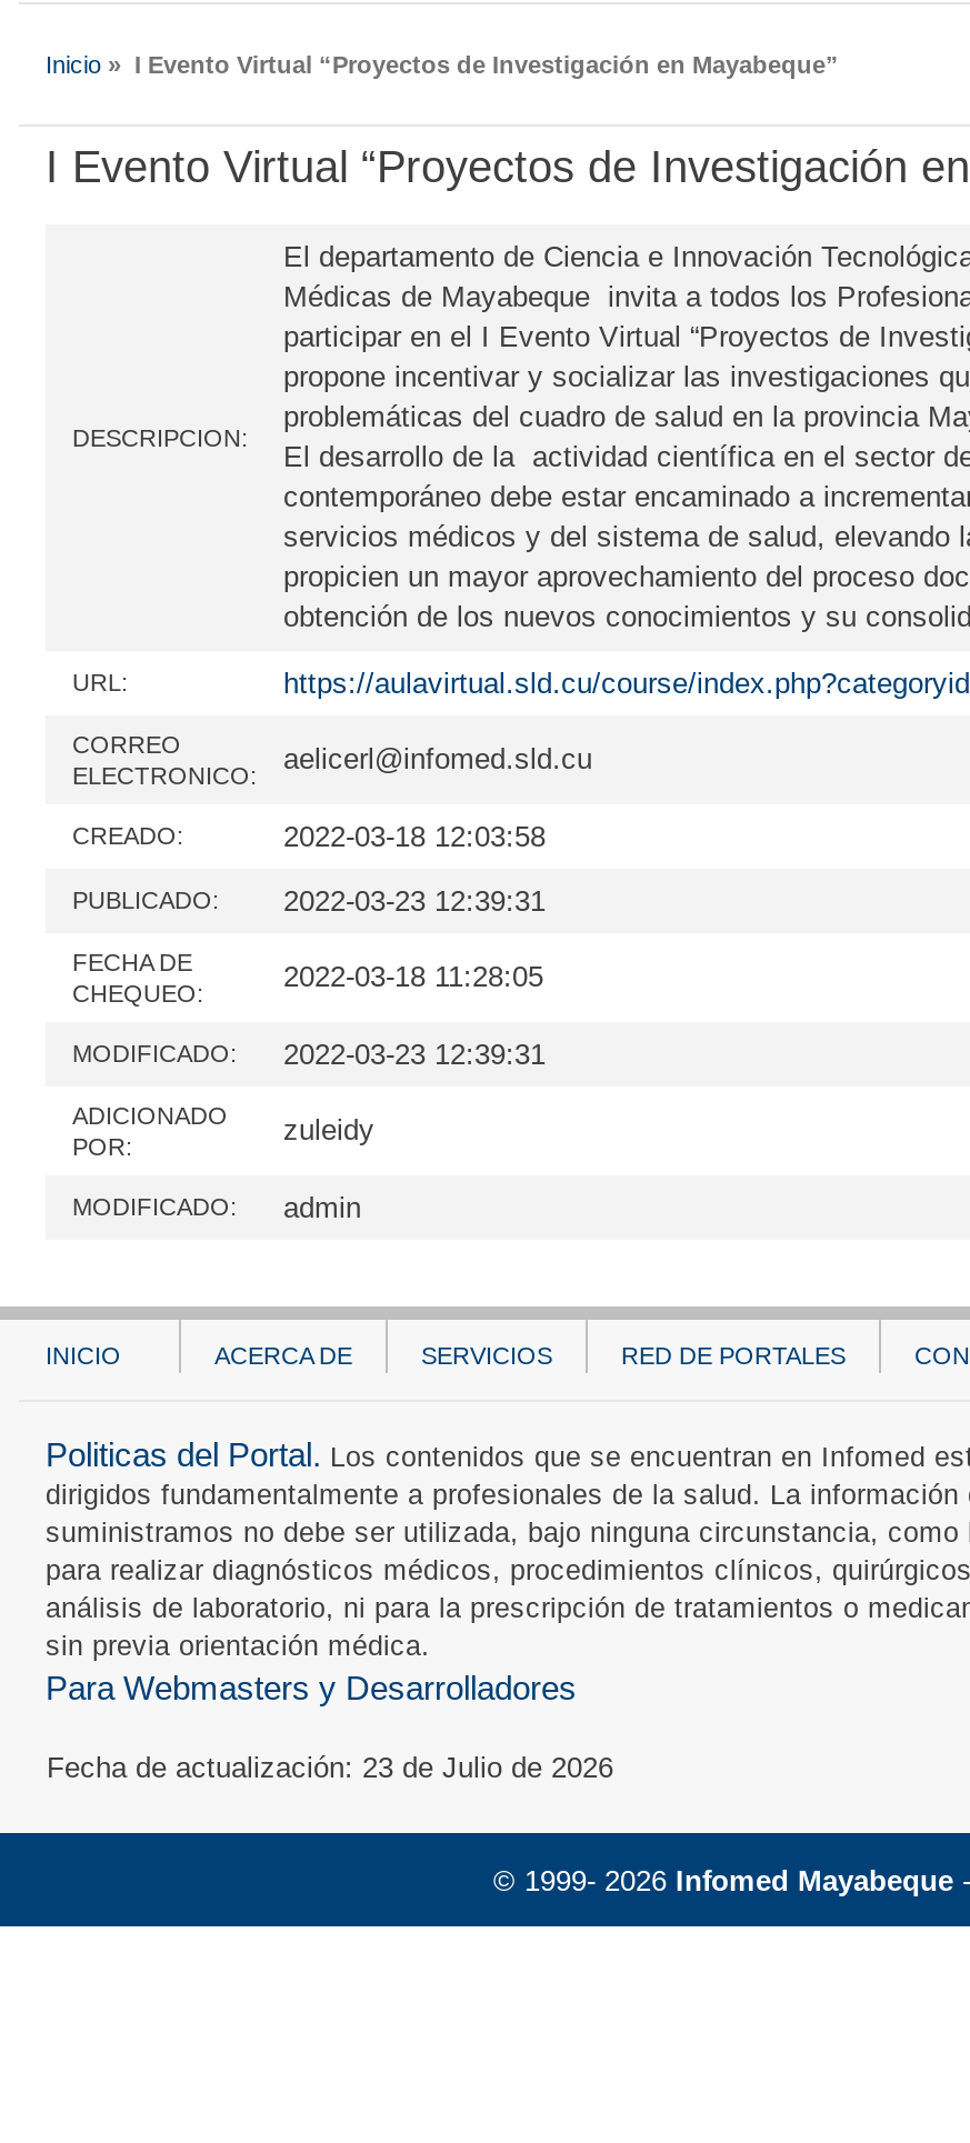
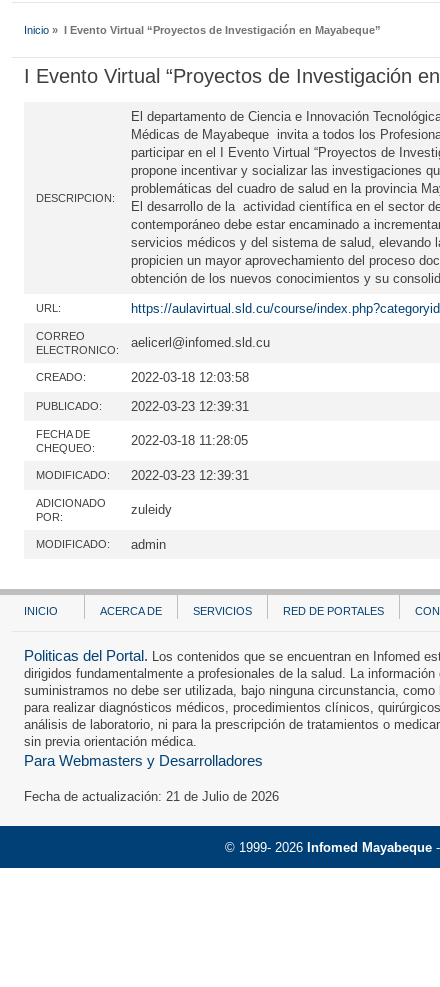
- Fecha de actualización: 23 de Julio de 2026
+ Fecha de actualización: 21 de Julio de 2026
